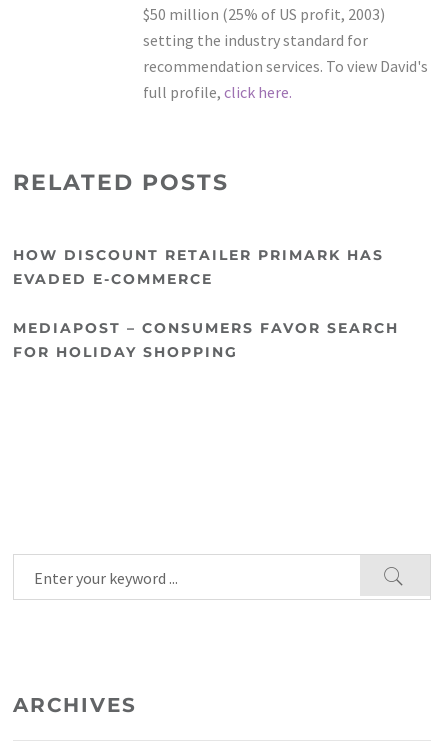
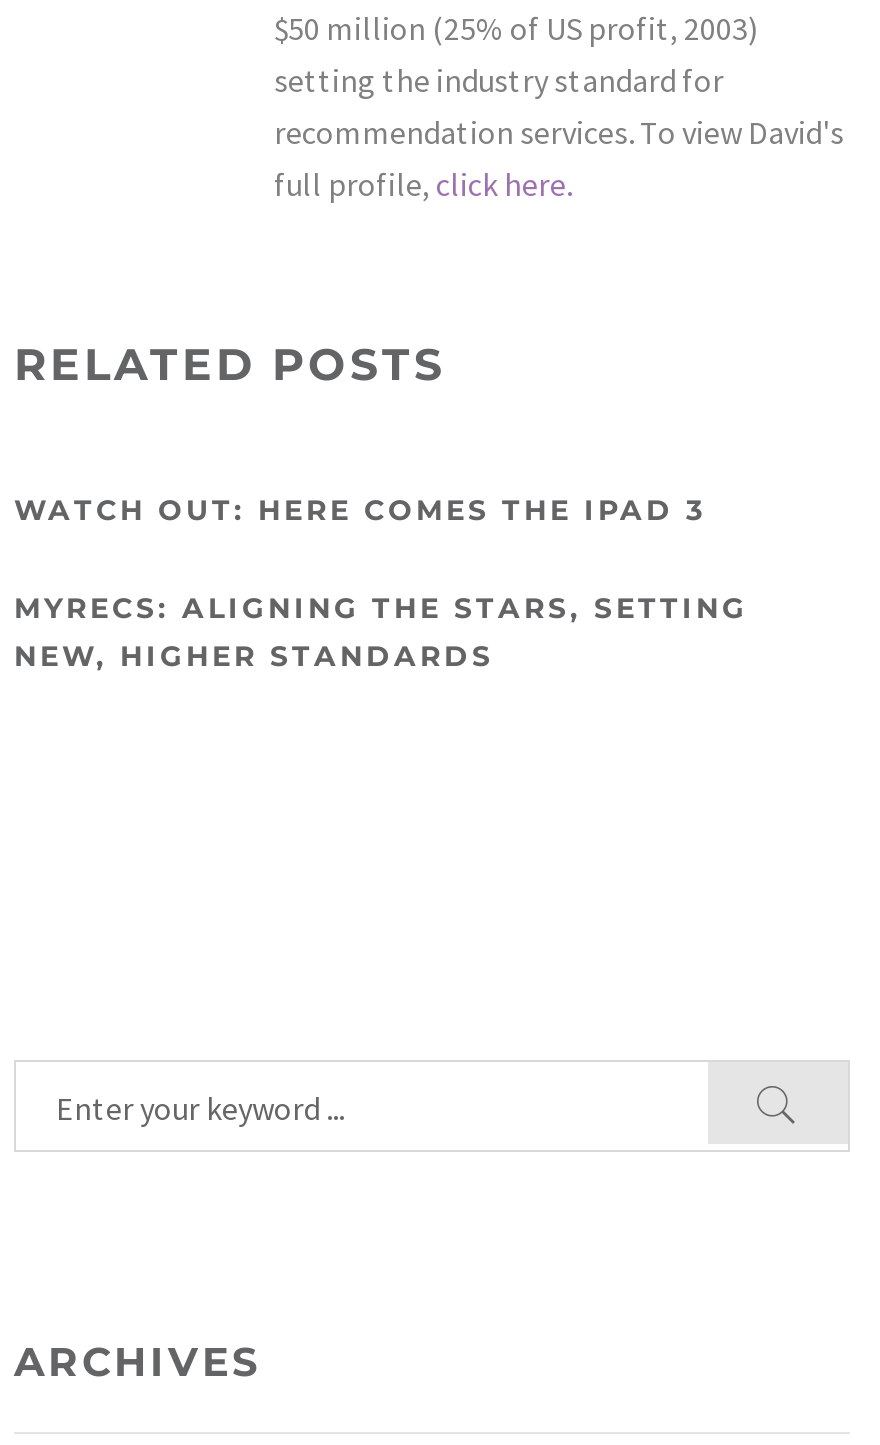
- HOW DISCOUNT RETAILER PRIMARK HAS
- EVADED E-COMMERCE
+ WATCH OUT: HERE COMES THE IPAD 3

- MEDIAPOST – CONSUMERS FAVOR SEARCH
- FOR HOLIDAY SHOPPING
+ MYRECS: ALIGNING THE STARS, SETTING
+ NEW, HIGHER STANDARDS
